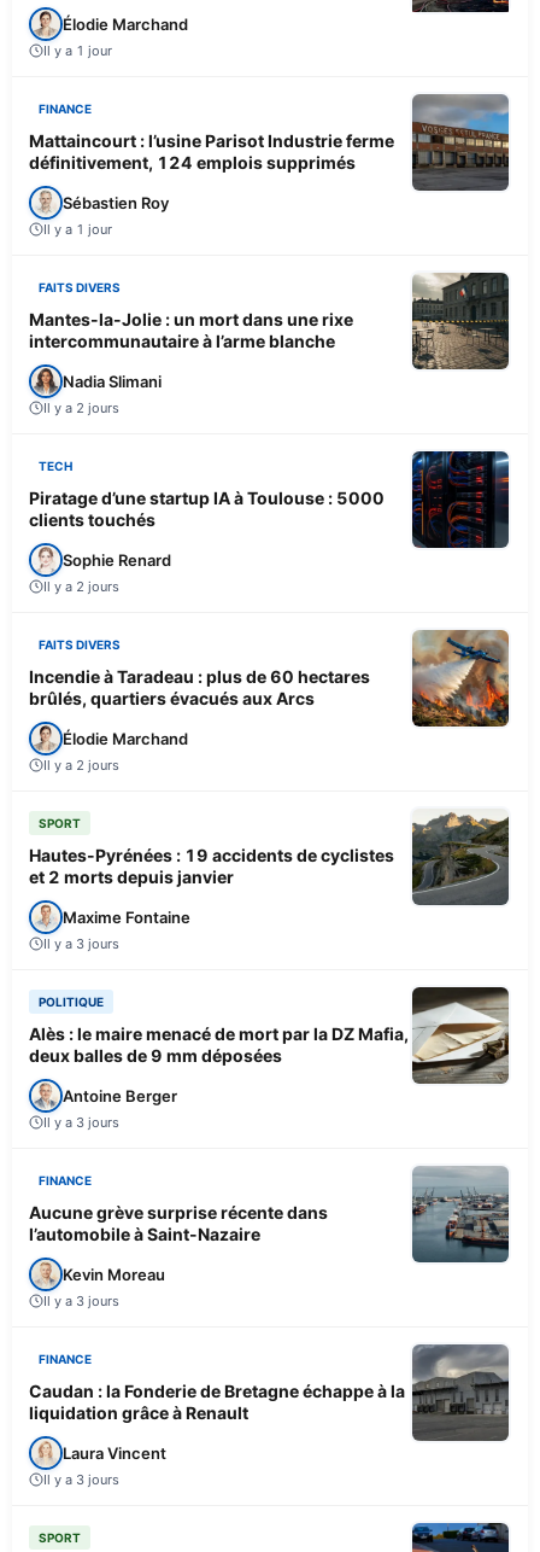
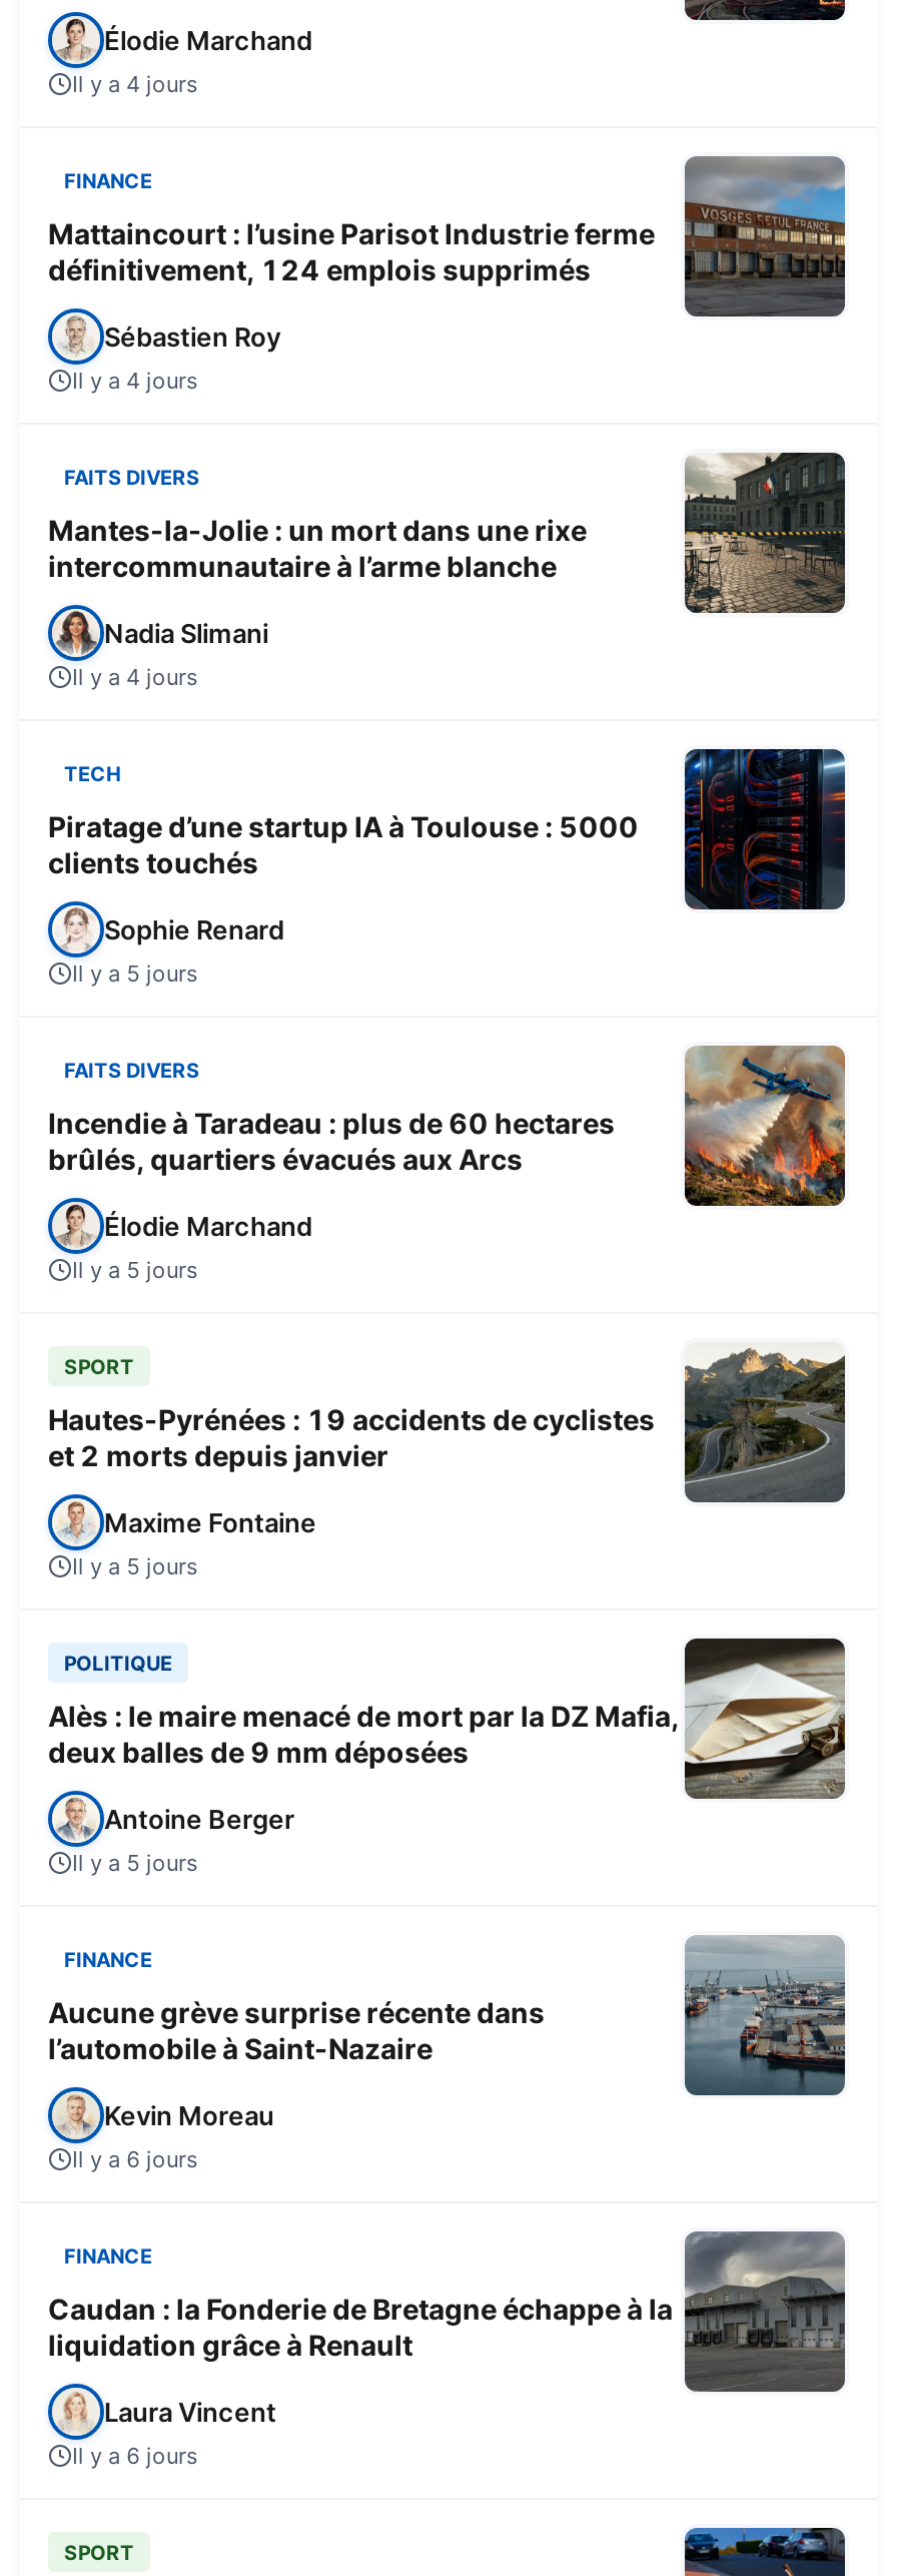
- Il y a 1 jour
+ Il y a 4 jours

- Il y a 1 jour
+ Il y a 4 jours

- Il y a 2 jours
+ Il y a 4 jours

- Il y a 2 jours
+ Il y a 5 jours

- Il y a 2 jours
+ Il y a 5 jours

- Il y a 3 jours
+ Il y a 5 jours

- Il y a 3 jours
+ Il y a 5 jours

- Il y a 3 jours
+ Il y a 6 jours

- Il y a 3 jours
+ Il y a 6 jours
